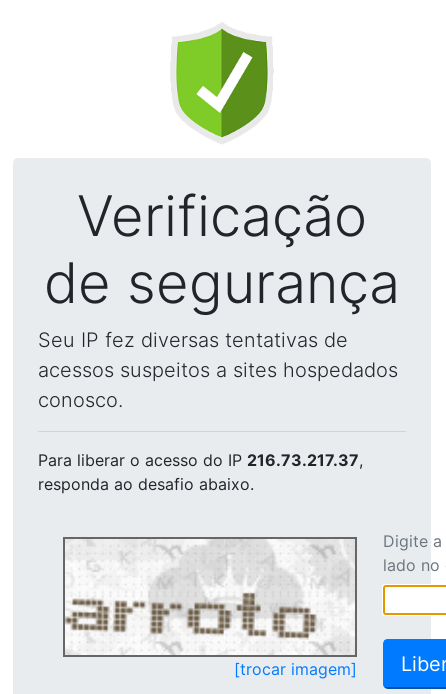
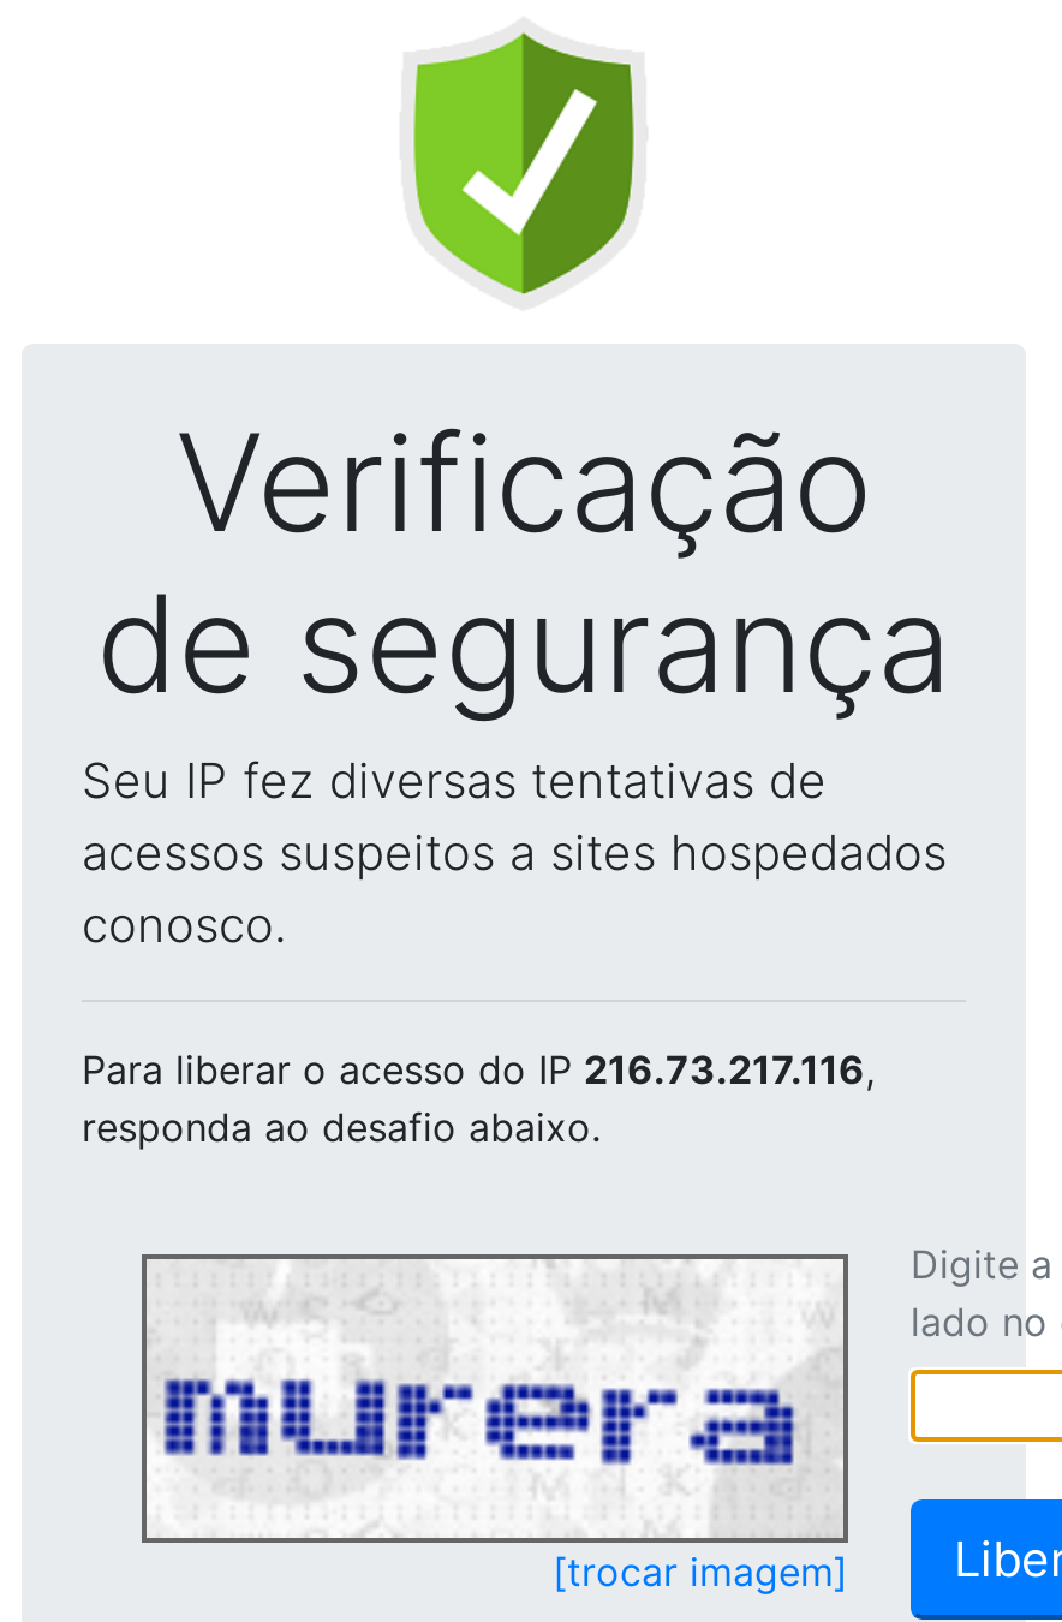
- Para liberar o acesso do IP 216.73.217.37,
+ Para liberar o acesso do IP 216.73.217.116,

- [image]
+ [image]
